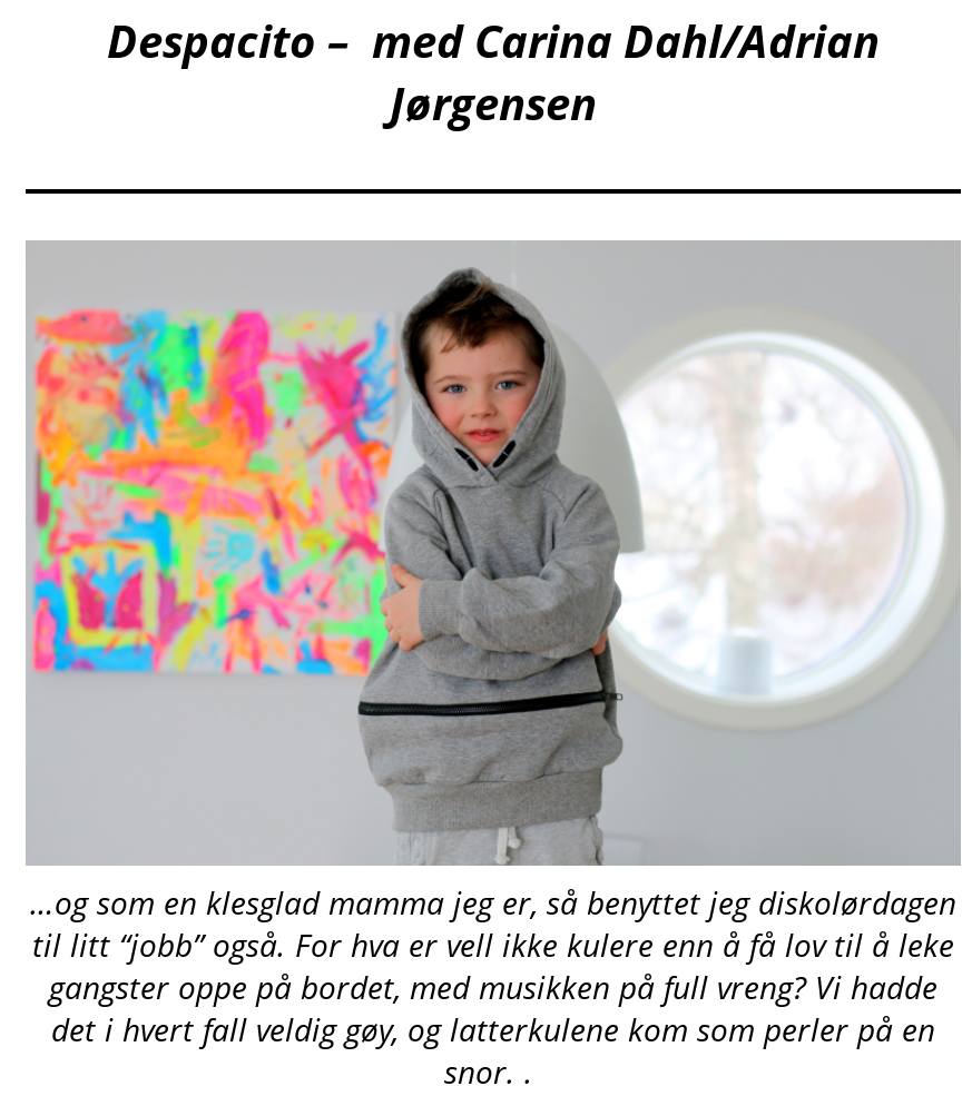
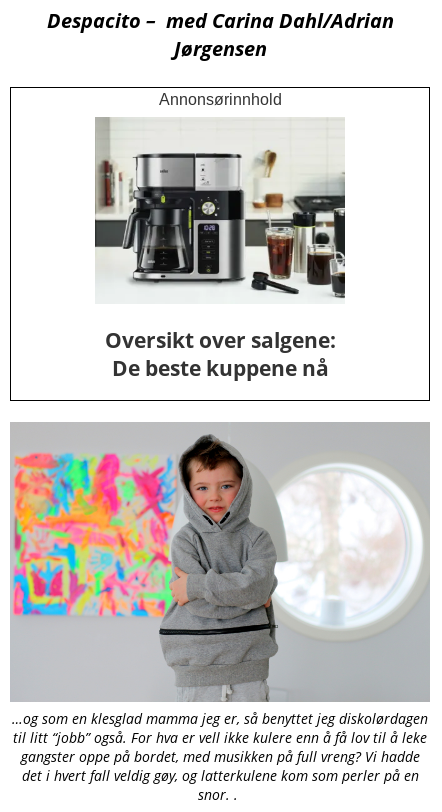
+ [image]
+ Annonsørinnhold

+ Oversikt over salgene:
+ De beste kuppene nå
